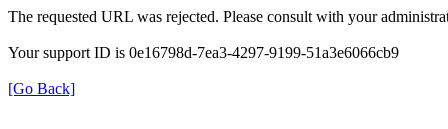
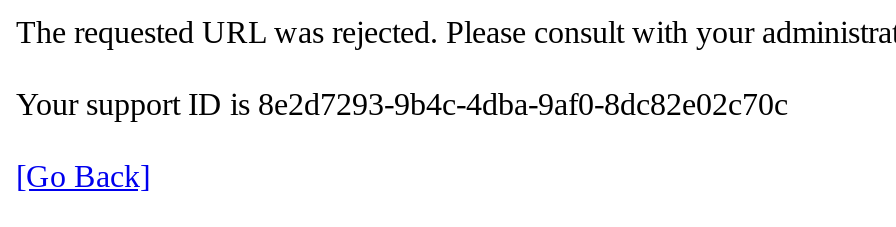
- Your support ID is 0e16798d-7ea3-4297-9199-51a3e6066cb9
+ Your support ID is 8e2d7293-9b4c-4dba-9af0-8dc82e02c70c
